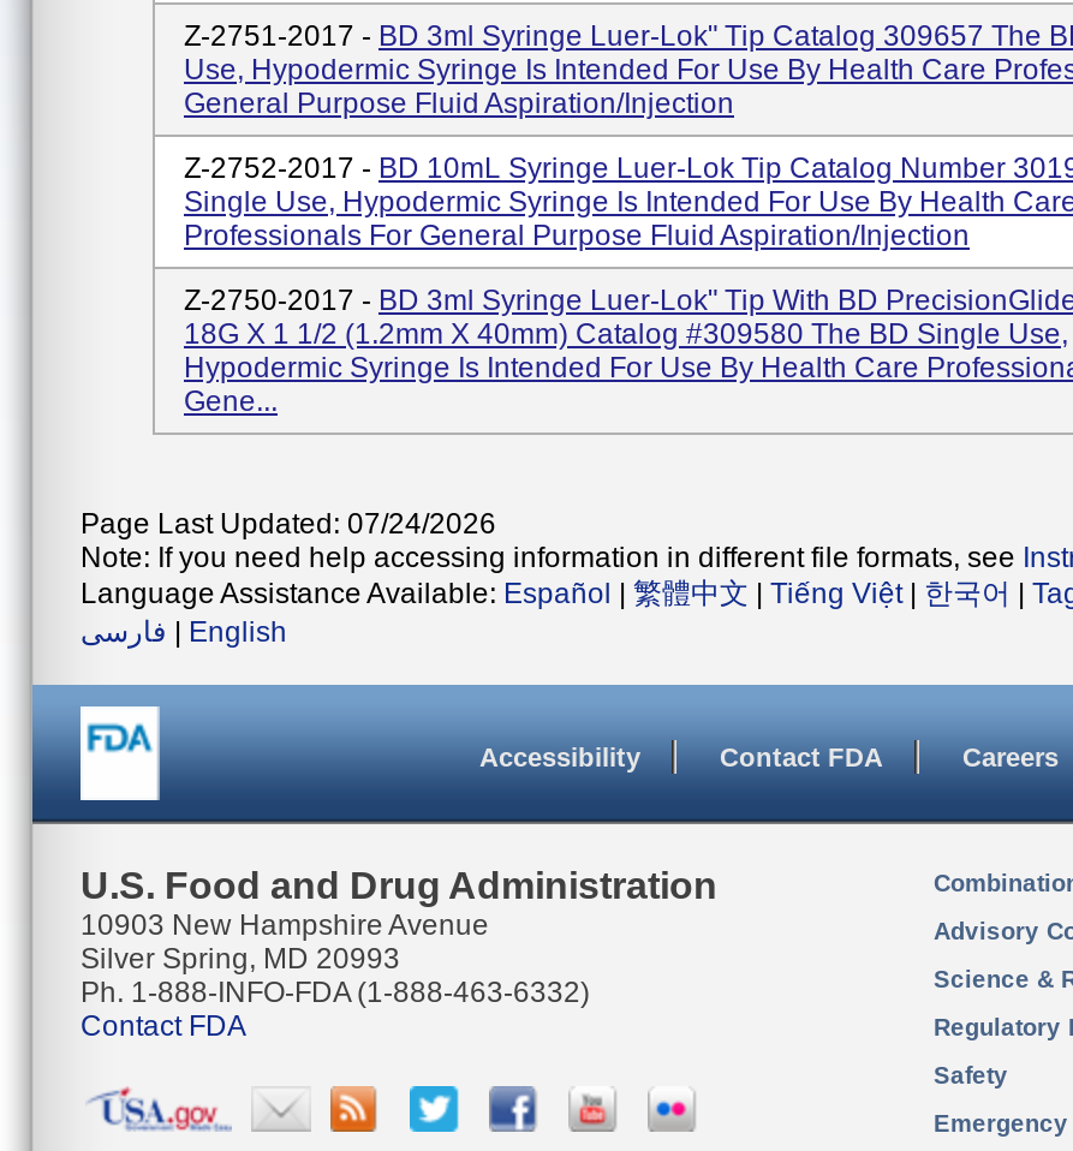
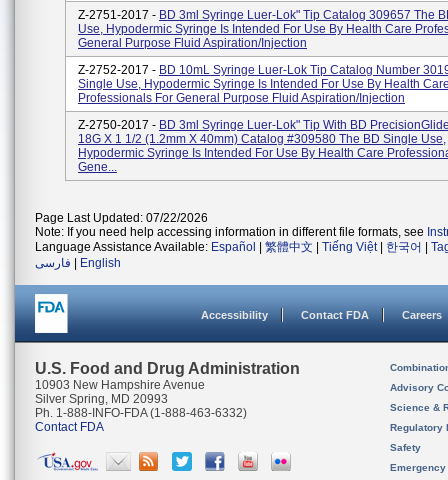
- Page Last Updated: 07/24/2026
+ Page Last Updated: 07/22/2026
